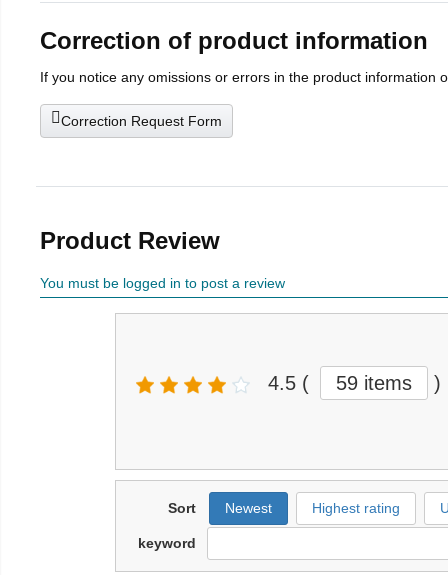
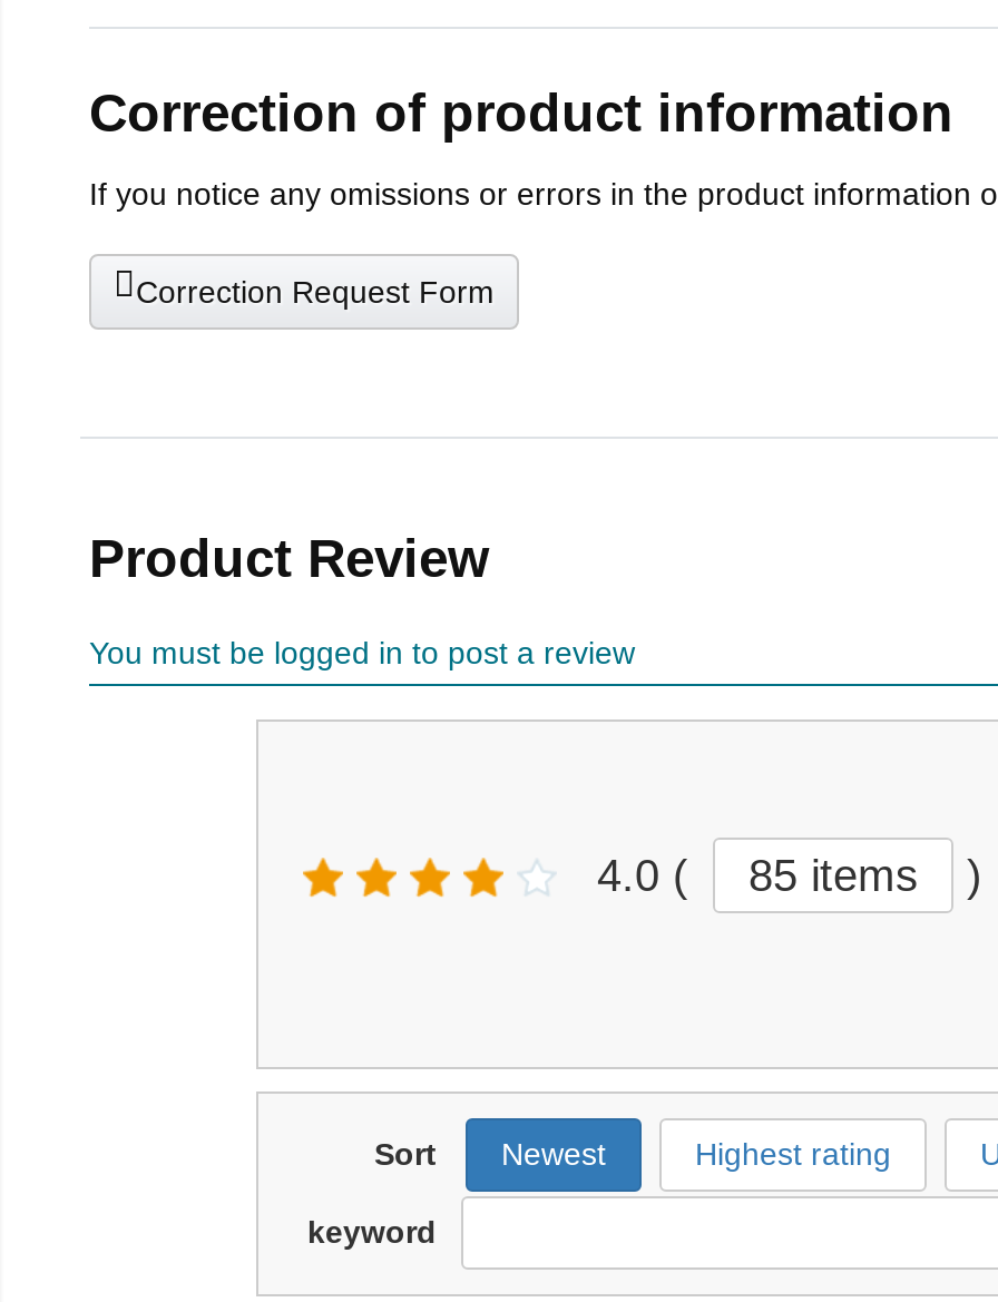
- 4.5 (
+ 4.0 (

- 59 items
+ 85 items
